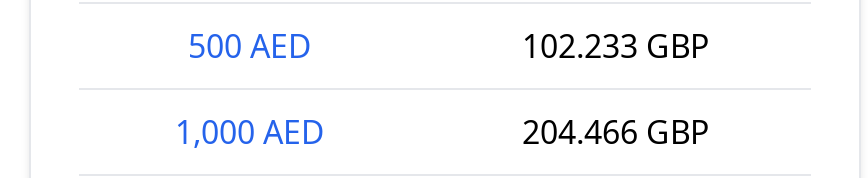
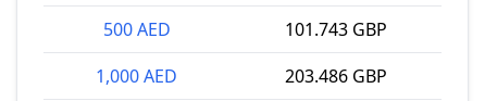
- 102.233 GBP
+ 101.743 GBP

- 204.466 GBP
+ 203.486 GBP
